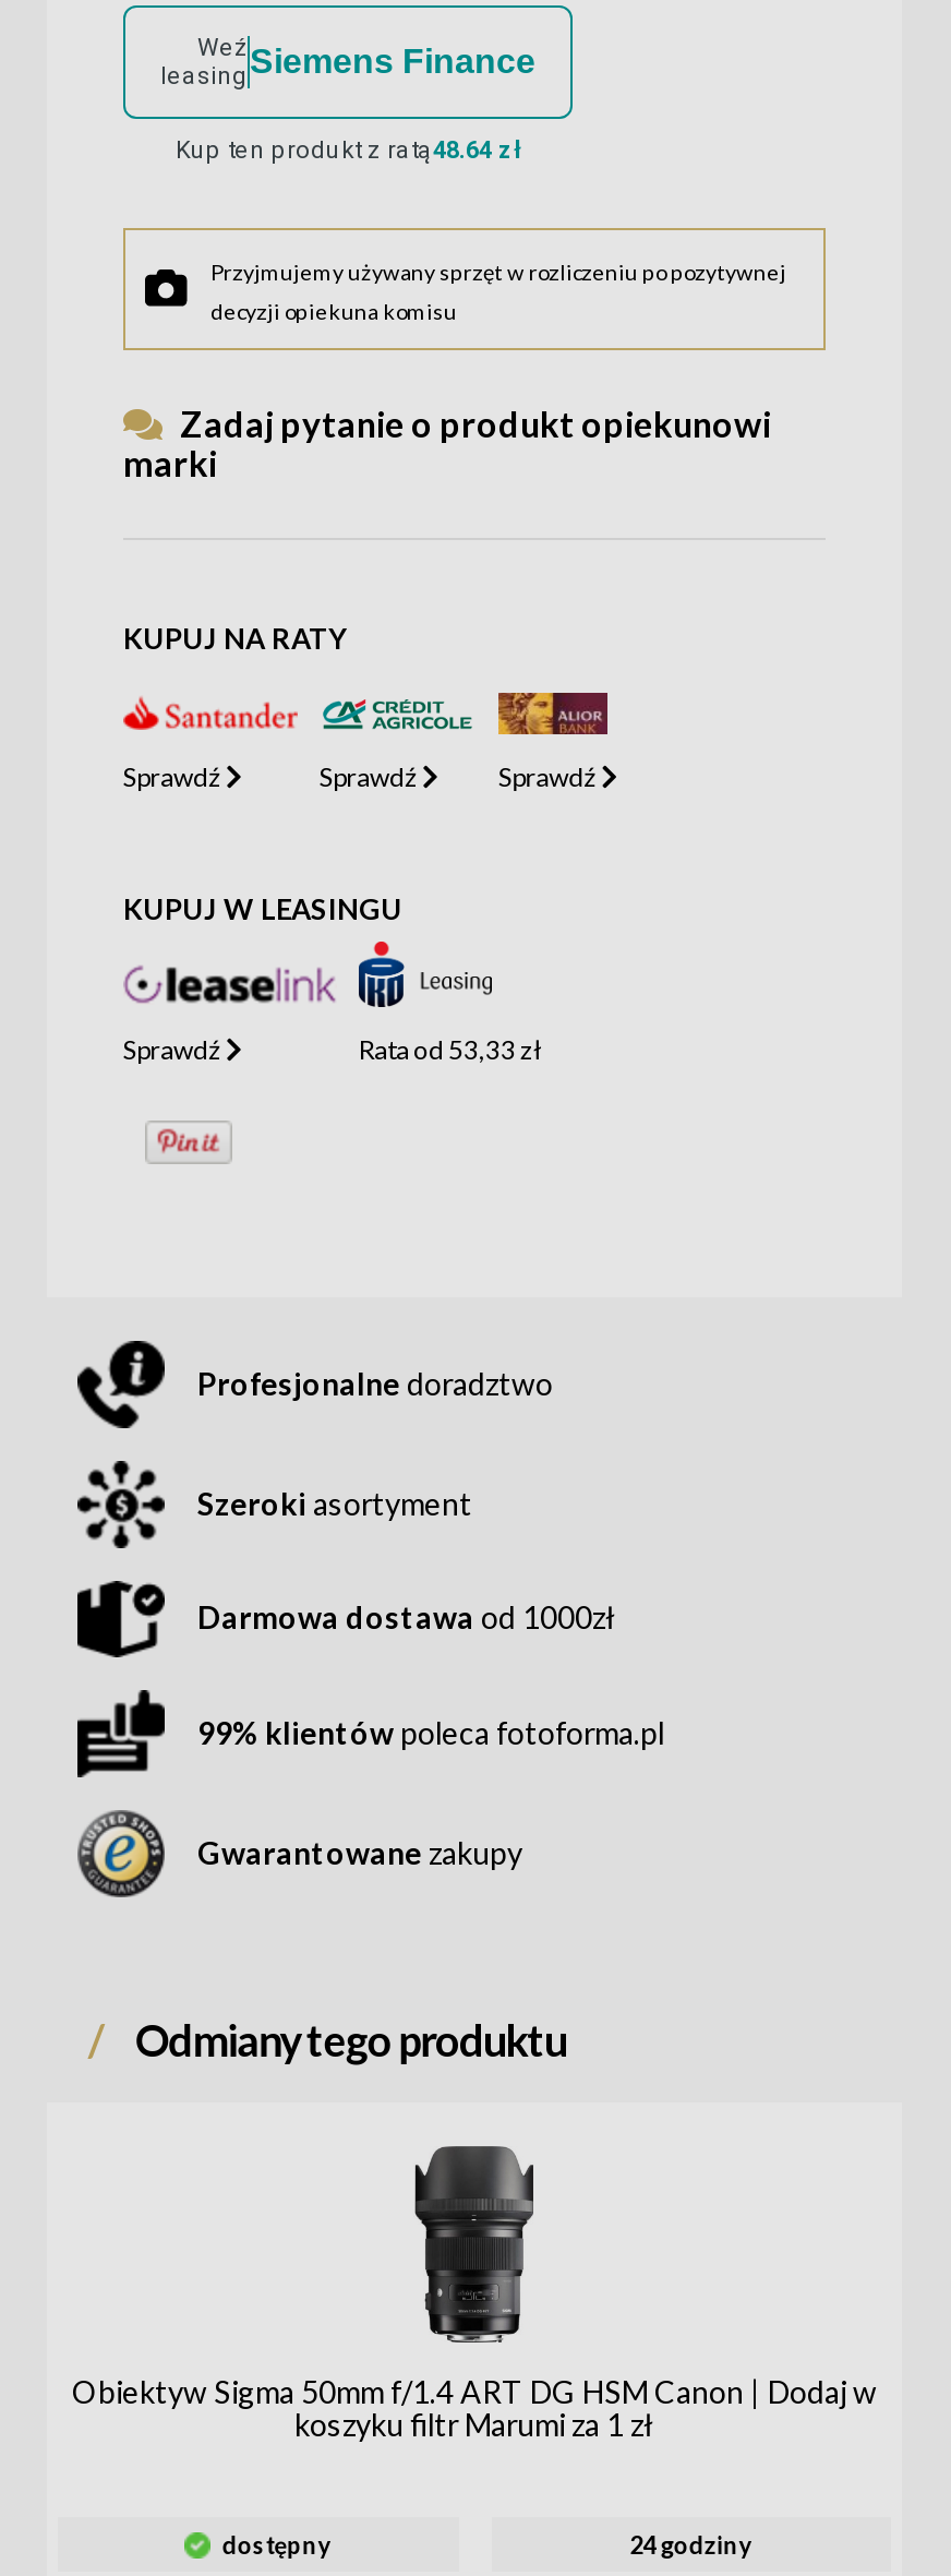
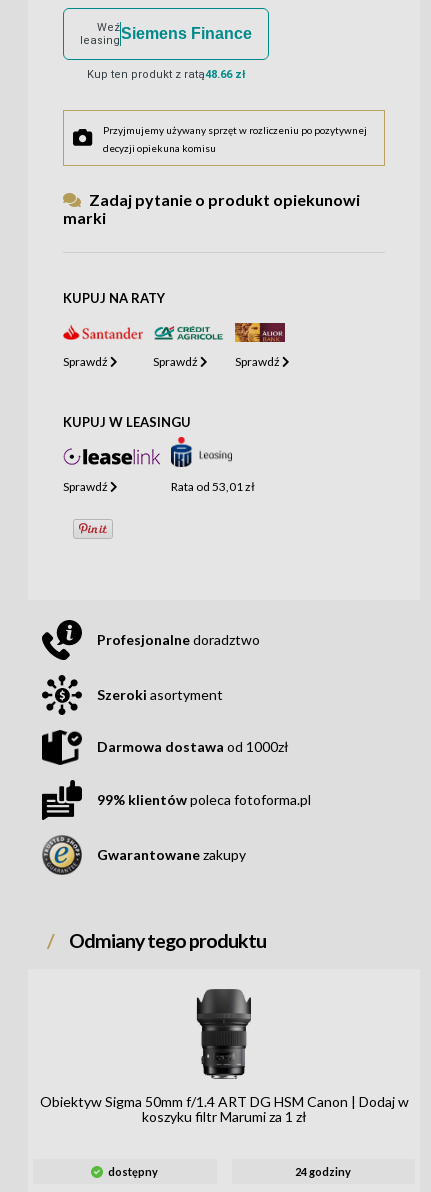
- Kup ten produkt z ratą48.64 zł
+ Kup ten produkt z ratą48.66 zł

- Rata od 53,33 zł
+ Rata od 53,01 zł
